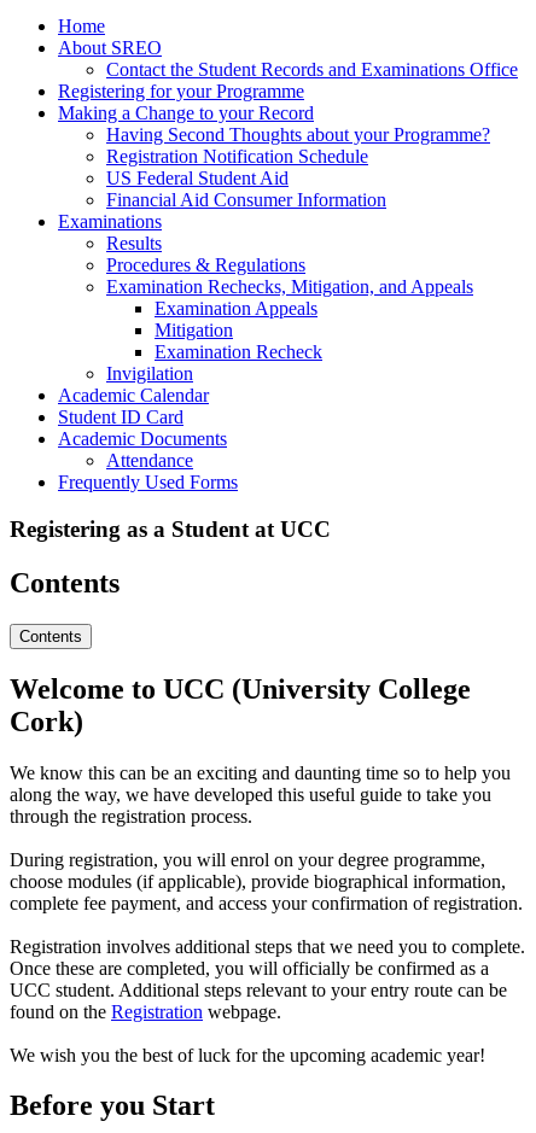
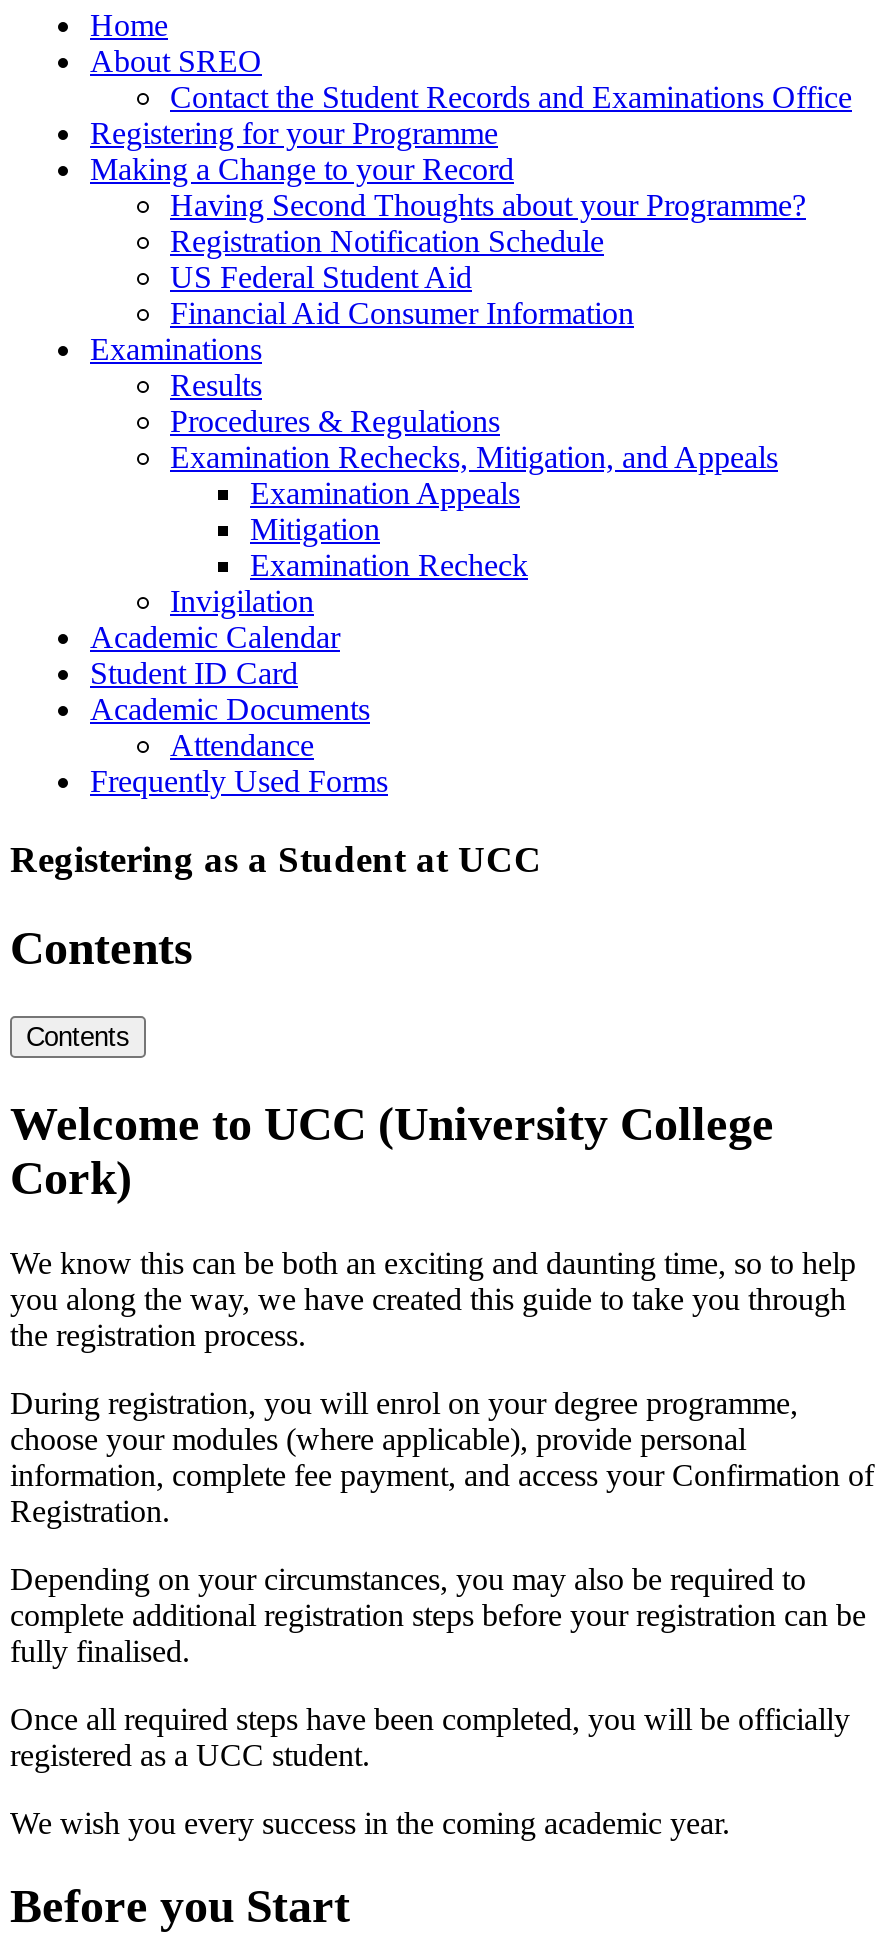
- We know this can be an exciting and daunting time so to help you
- along the way, we have developed this useful guide to take you
- through the registration process.
+ We know this can be both an exciting and daunting time, so to help
+ you along the way, we have created this guide to take you through
+ the registration process.

- choose modules (if applicable), provide biographical information,
- complete fee payment, and access your confirmation of registration.
- Registration involves additional steps that we need you to complete.
- Once these are completed, you will officially be confirmed as a
- UCC student. Additional steps relevant to your entry route can be
- found on the Registration webpage.
- We wish you the best of luck for the upcoming academic year!
+ choose your modules (where applicable), provide personal
+ information, complete fee payment, and access your Confirmation of
+ Registration.
+ Depending on your circumstances, you may also be required to
+ complete additional registration steps before your registration can be
+ fully finalised.
+ Once all required steps have been completed, you will be officially
+ registered as a UCC student.
+ We wish you every success in the coming academic year.
